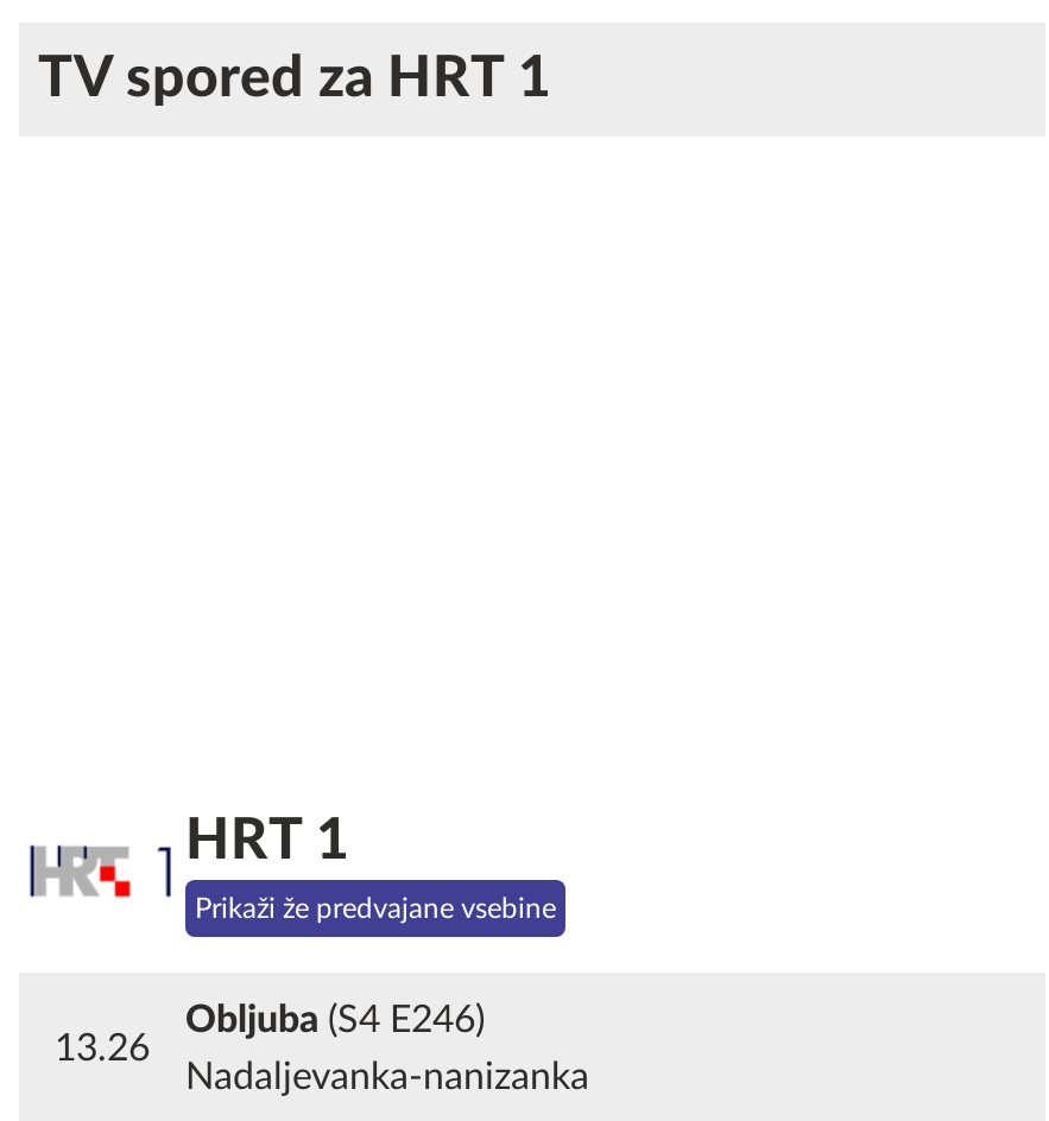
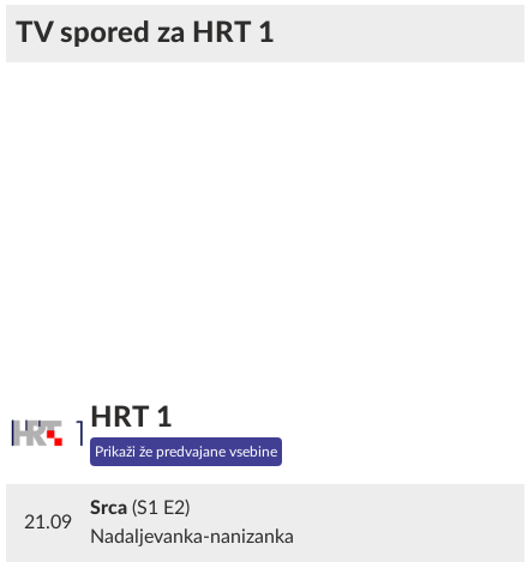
- Obljuba (S4 E246)
+ Srca (S1 E2)

- 13.26
+ 21.09
